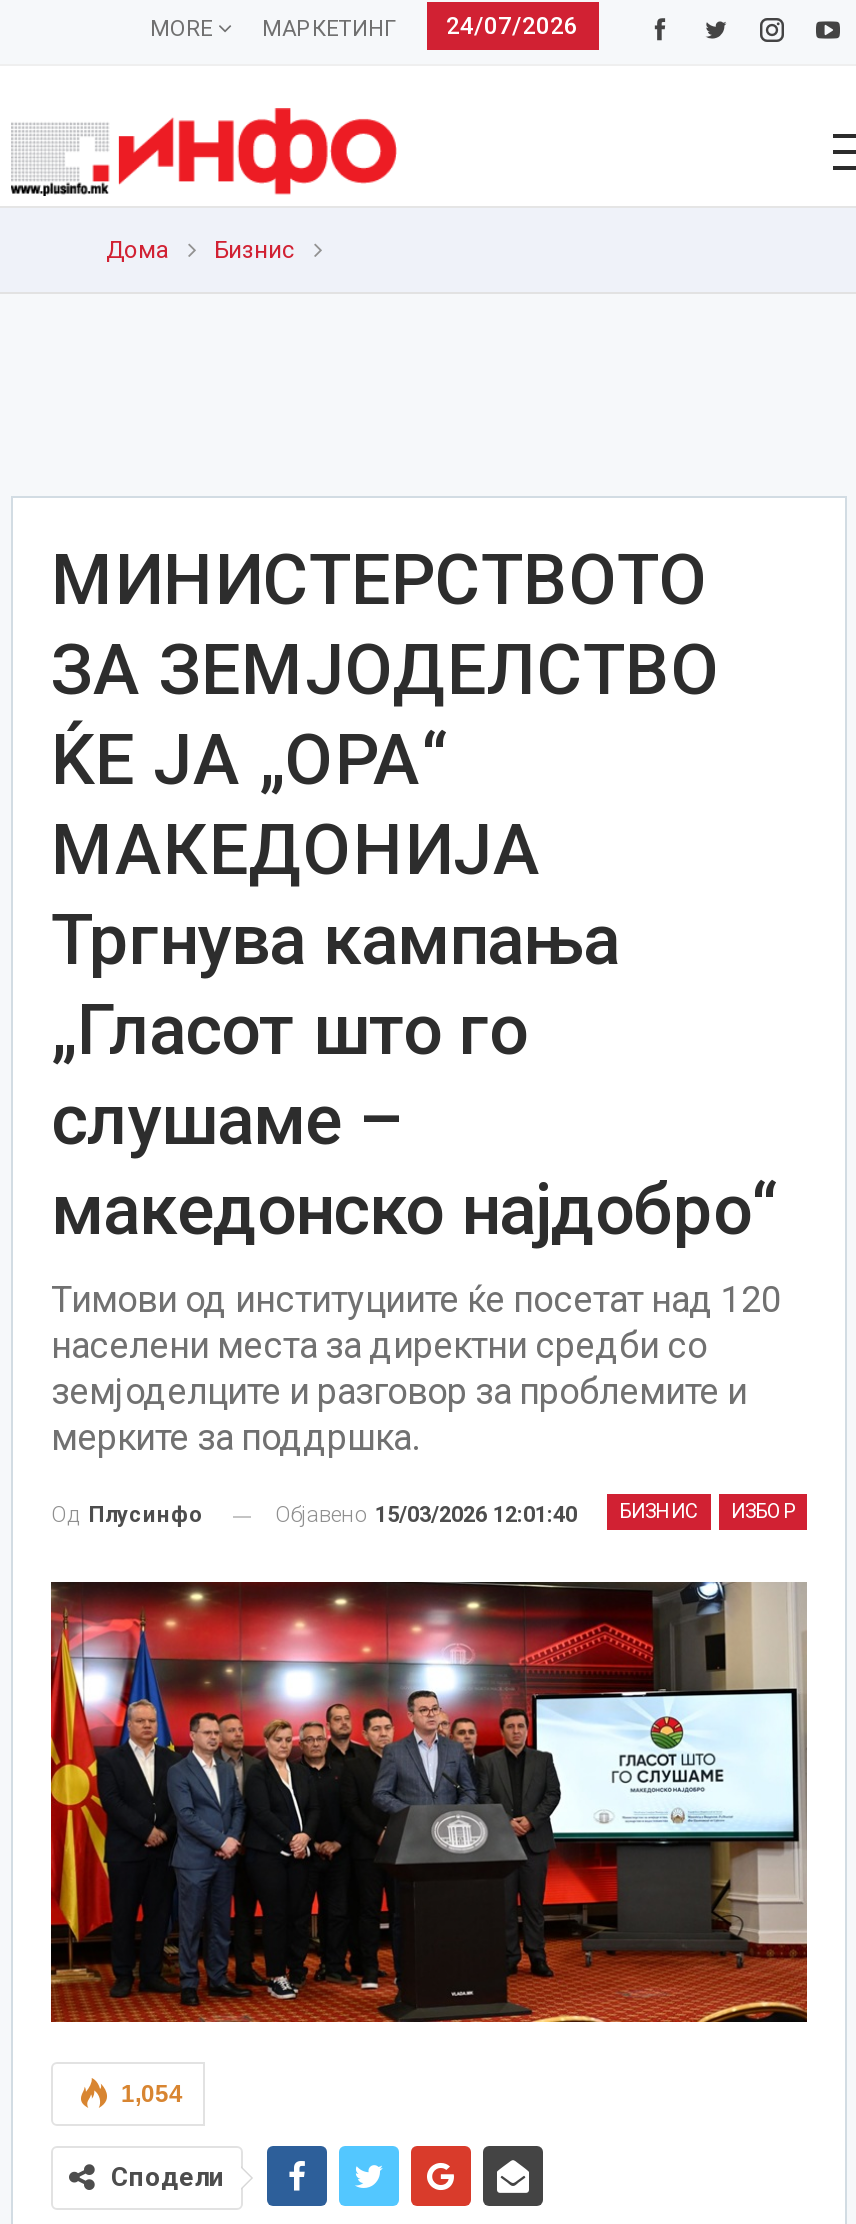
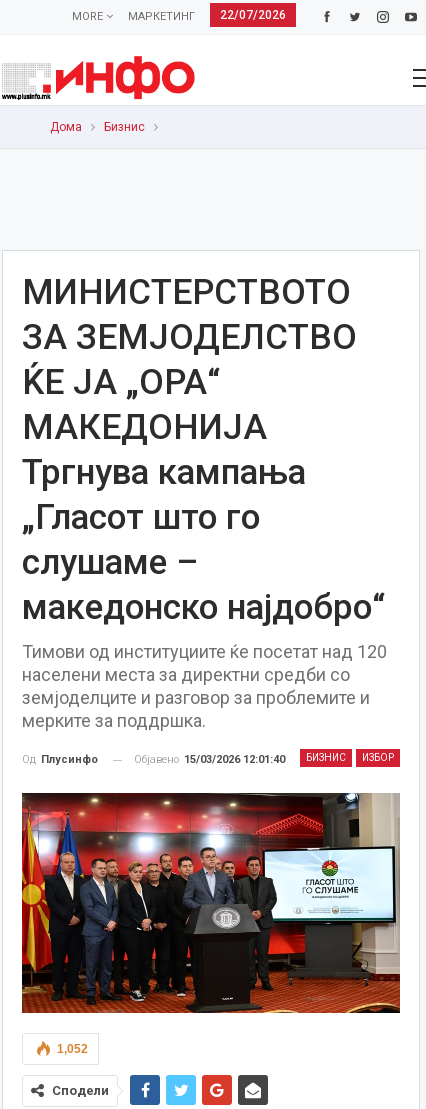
- MORE МАРКЕТИНГ 24/07/2026
+ MORE МАРКЕТИНГ 22/07/2026

- 1,054
+ 1,052
